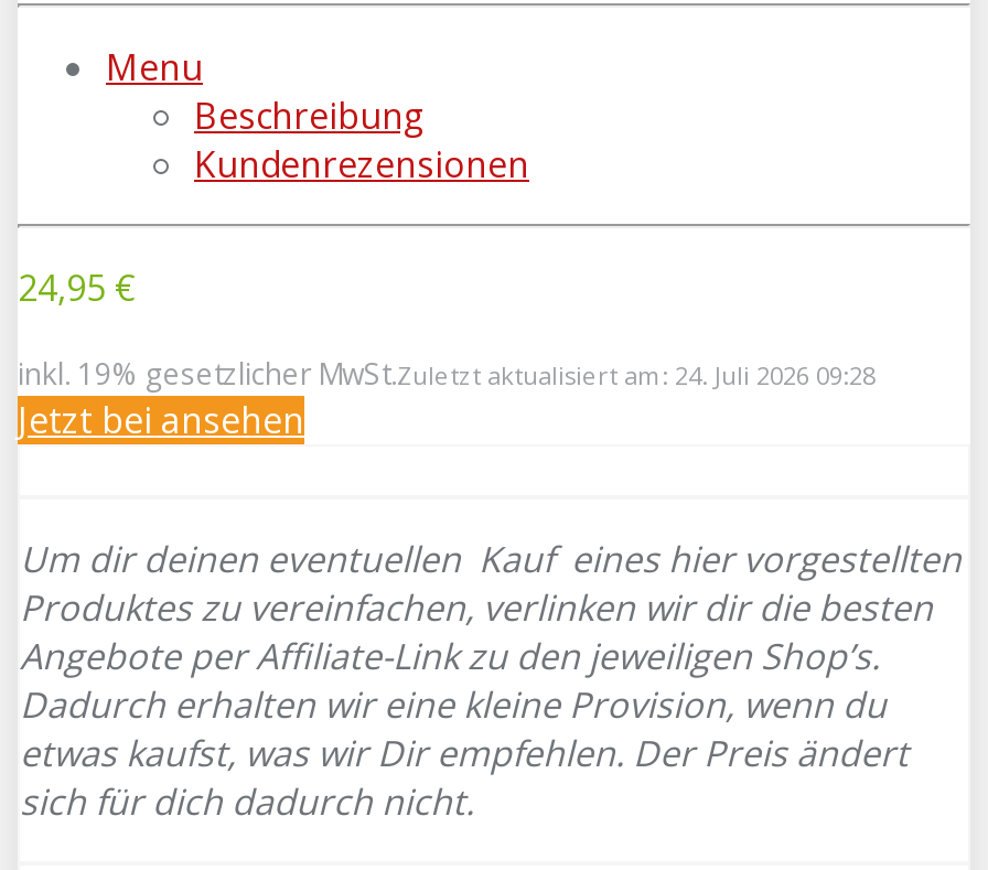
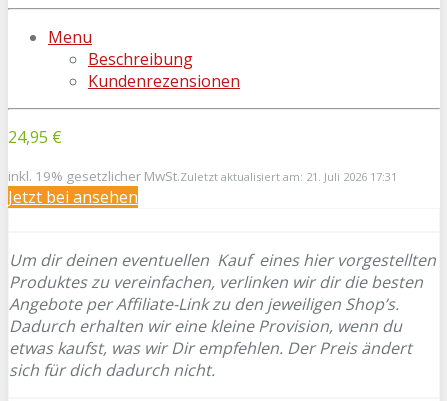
- inkl. 19% gesetzlicher MwSt.Zuletzt aktualisiert am: 24. Juli 2026 09:28
+ inkl. 19% gesetzlicher MwSt.Zuletzt aktualisiert am: 21. Juli 2026 17:31
